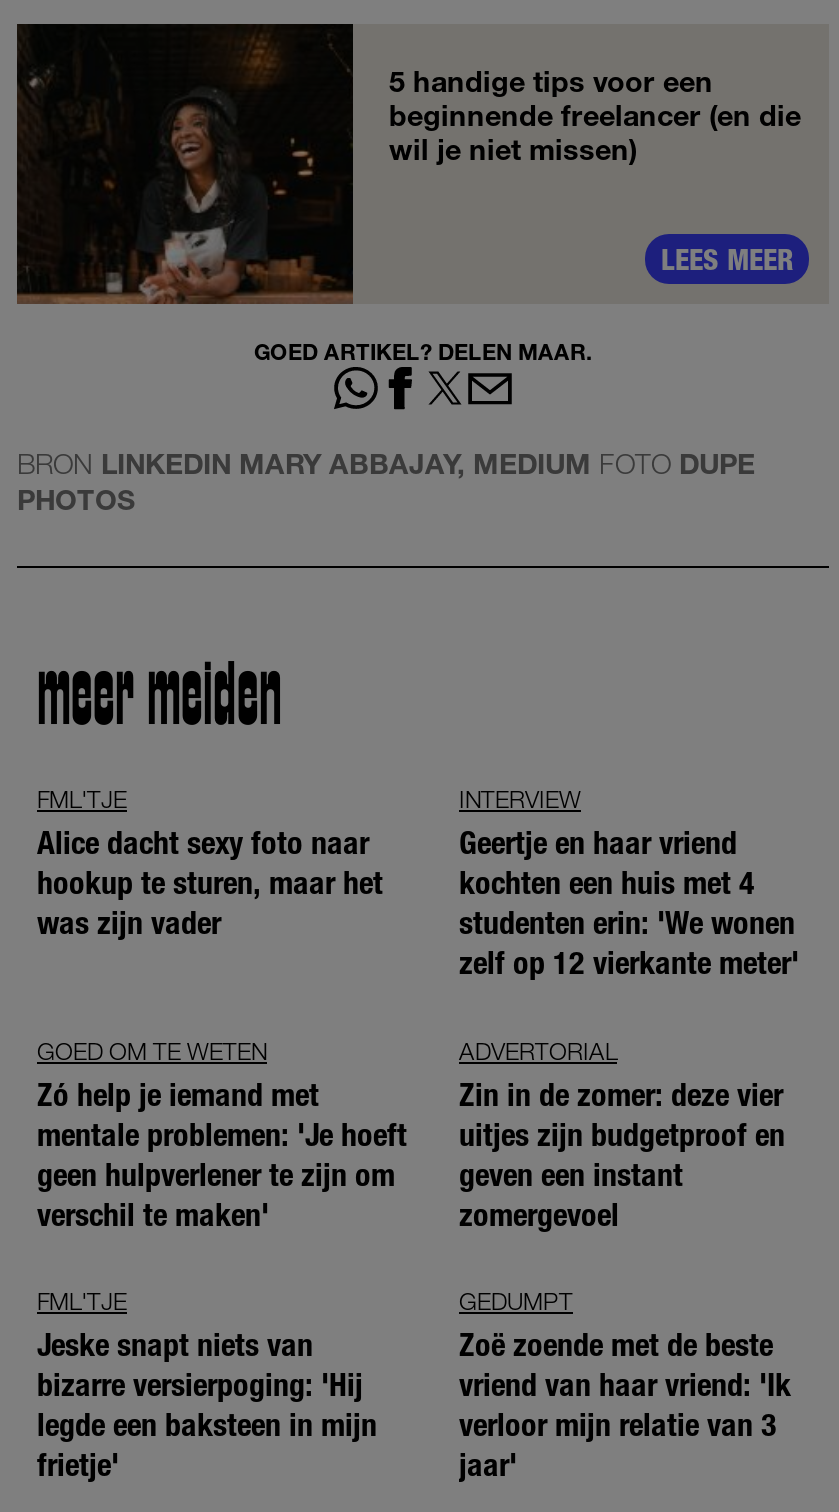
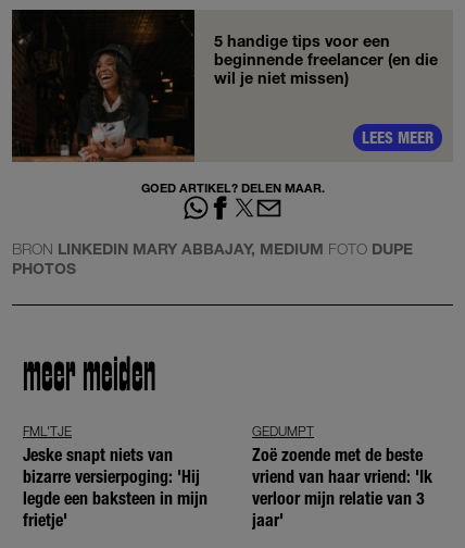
- INTERVIEW
- Geertje en haar vriend
- kochten een huis met 4
- studenten erin: 'We wonen
- zelf op 12 vierkante meter'
- GOED OM TE WETEN
- Zó help je iemand met
- mentale problemen: 'Je hoeft
- geen hulpverlener te zijn om
- verschil te maken'

- Alice dacht sexy foto naar
- hookup te sturen, maar het
- was zijn vader

- ADVERTORIAL
- Zin in de zomer: deze vier
- uitjes zijn budgetproof en
- geven een instant
- zomergevoel
- FML'TJE
